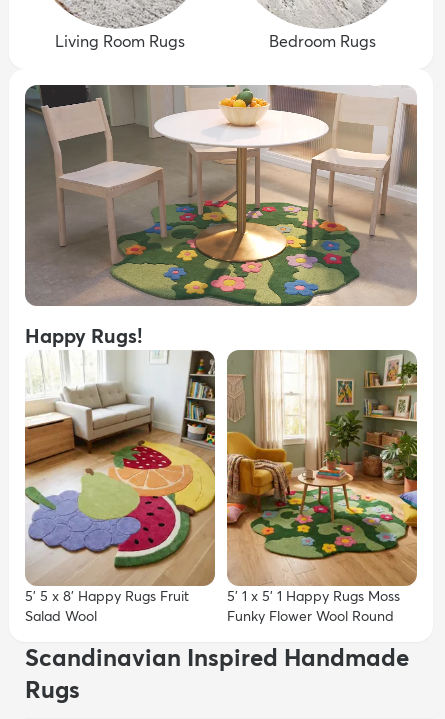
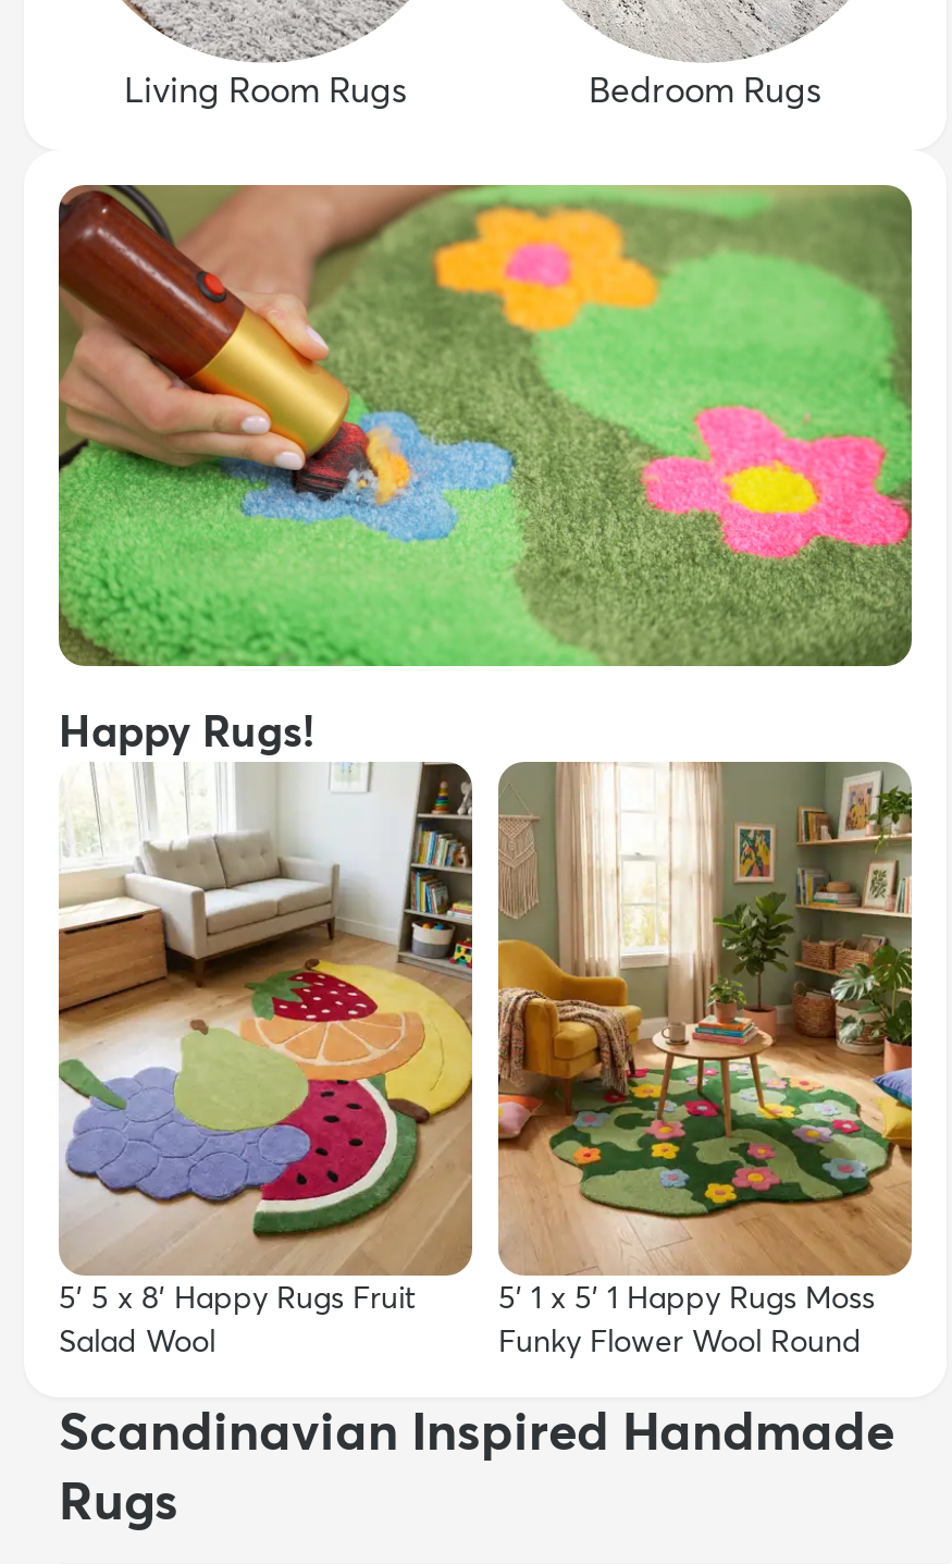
- [image]
+ [image]
